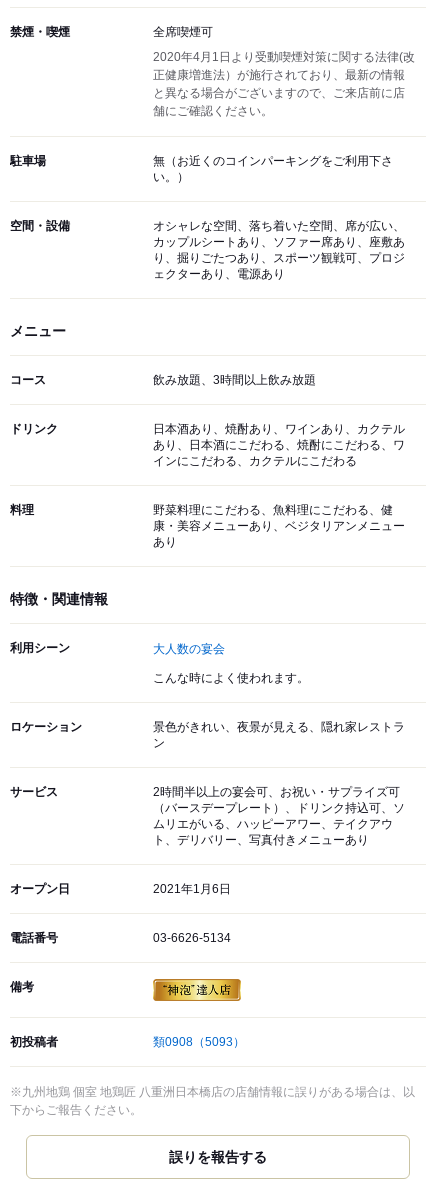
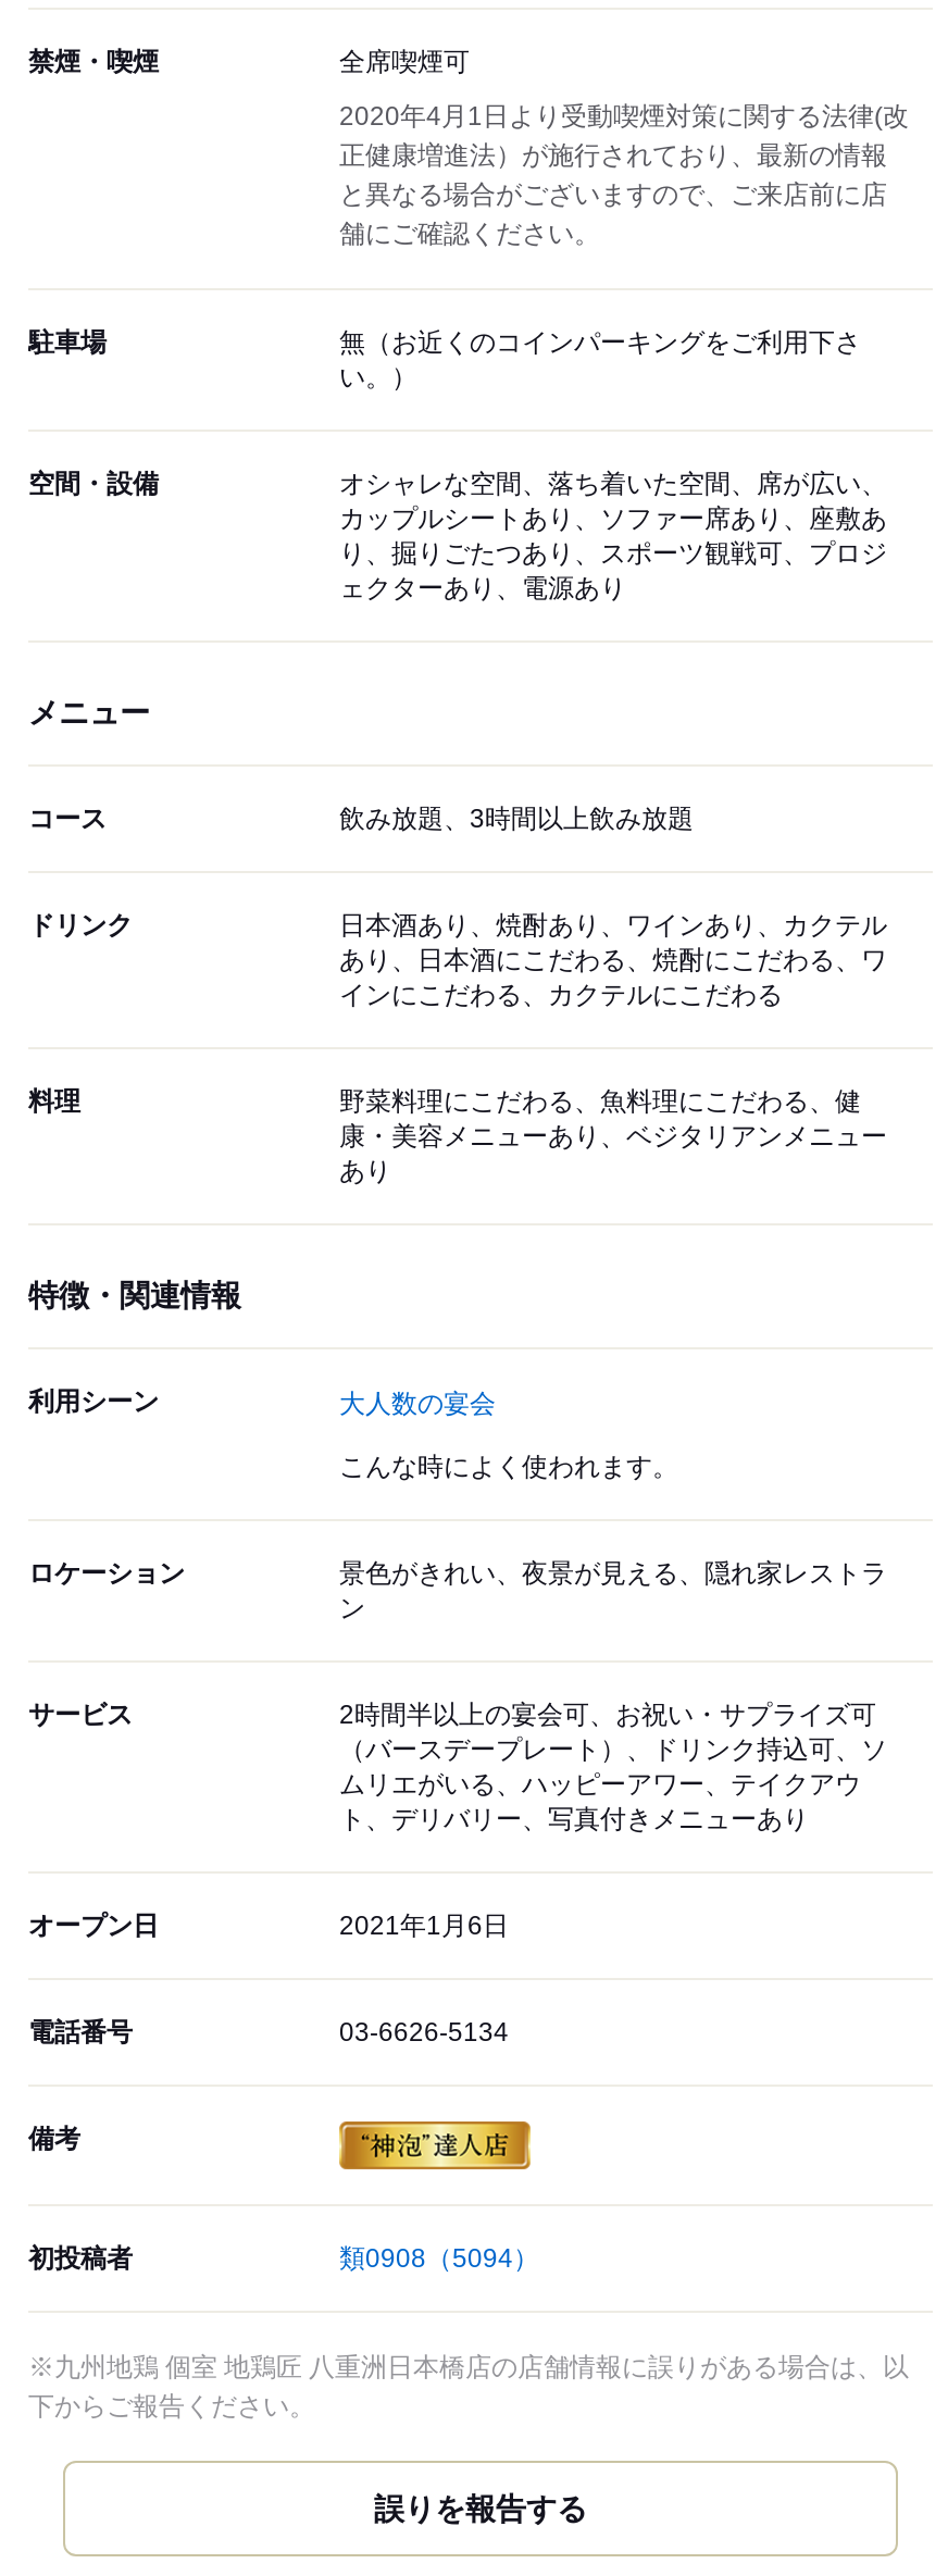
- 類0908（5093）
+ 類0908（5094）
